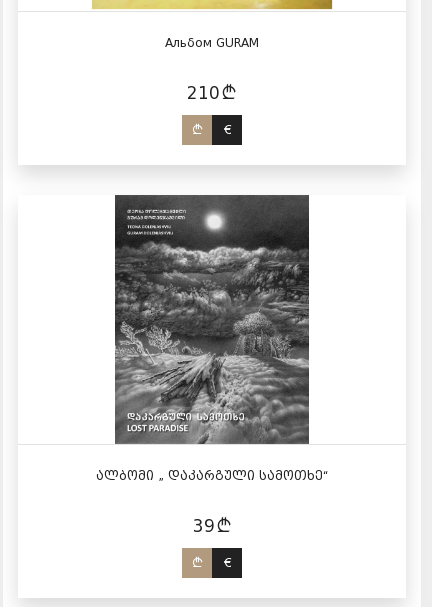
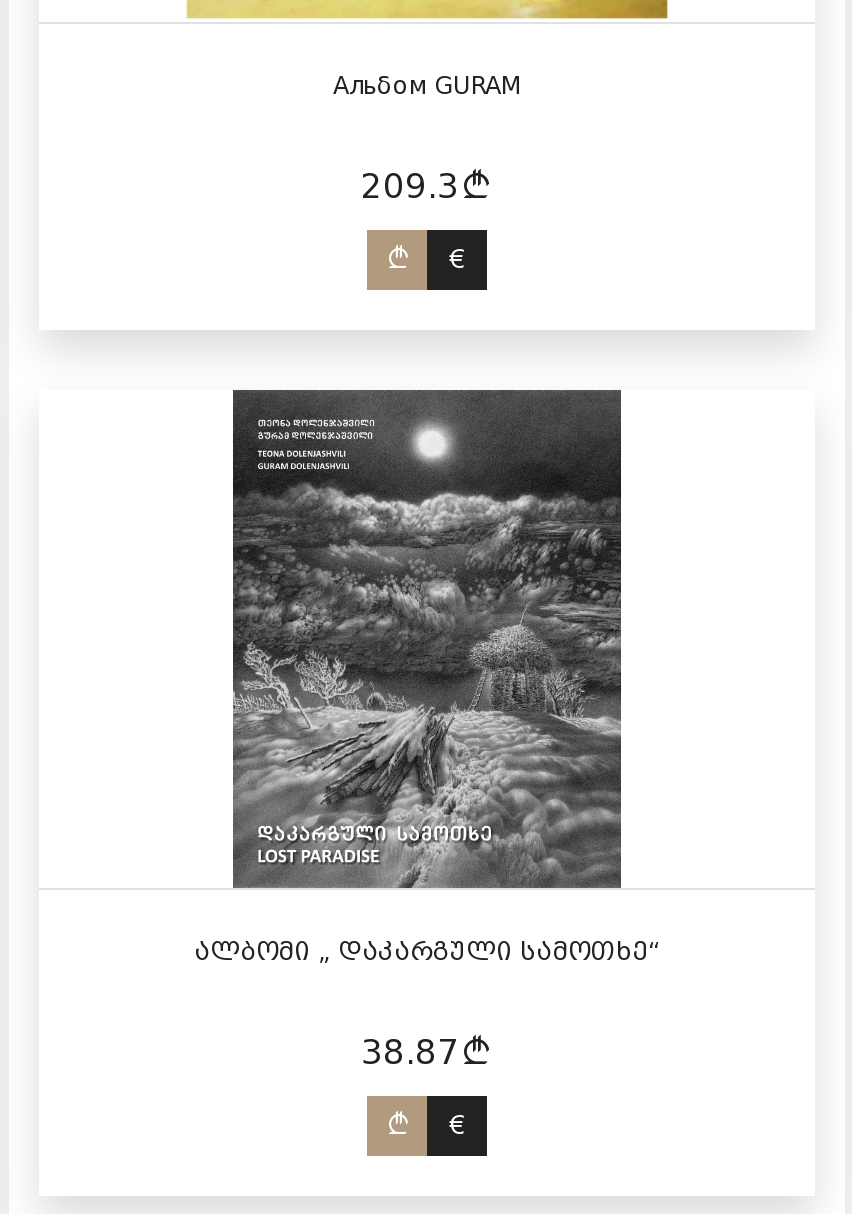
- 210 b
+ 209.3 b

- 39 b
+ 38.87 b
